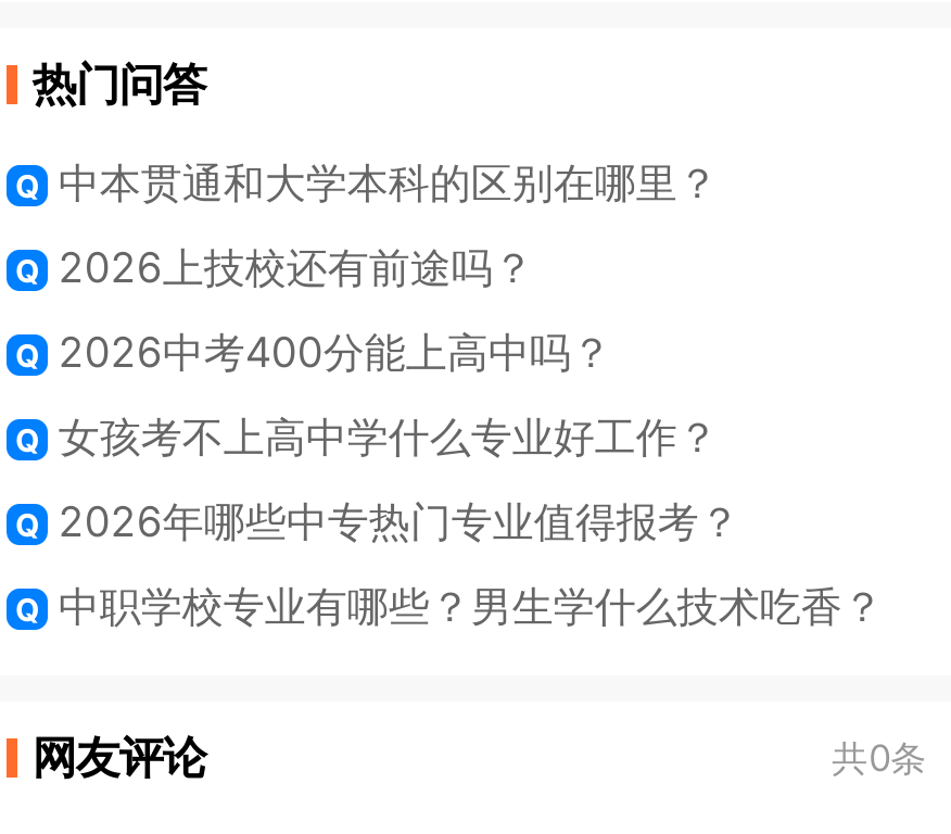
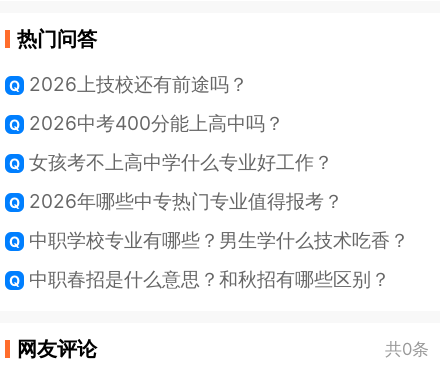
- 中本贯通和大学本科的区别在哪里？

moved up: 2026上技校还有前途吗？ | 2026中考400分能上高中吗？ | 女孩考不上高中学什么专业好工作？ | 2026年哪些中专热门专业值得报考？ | 中职学校专业有哪些？男生学什么技术吃香？

+ 中职春招是什么意思？和秋招有哪些区别？
